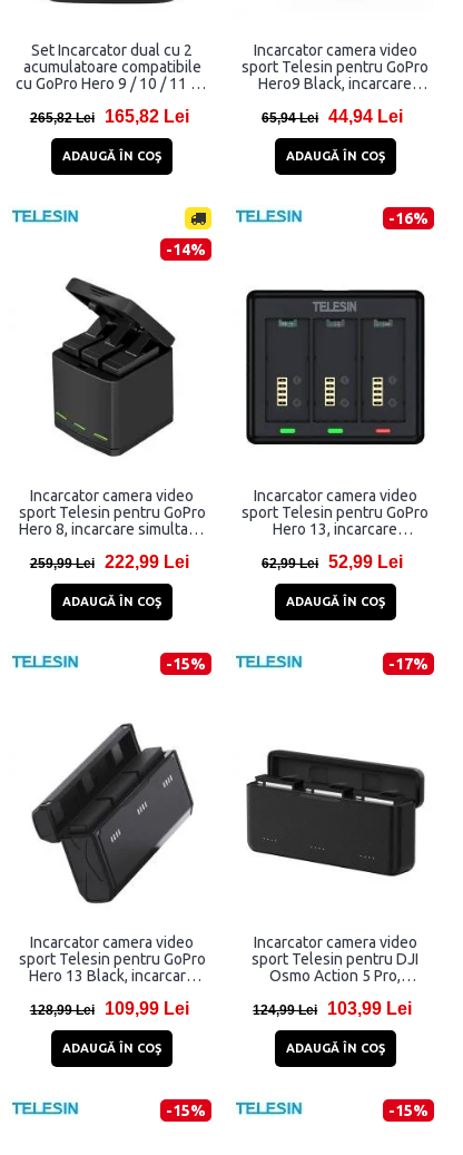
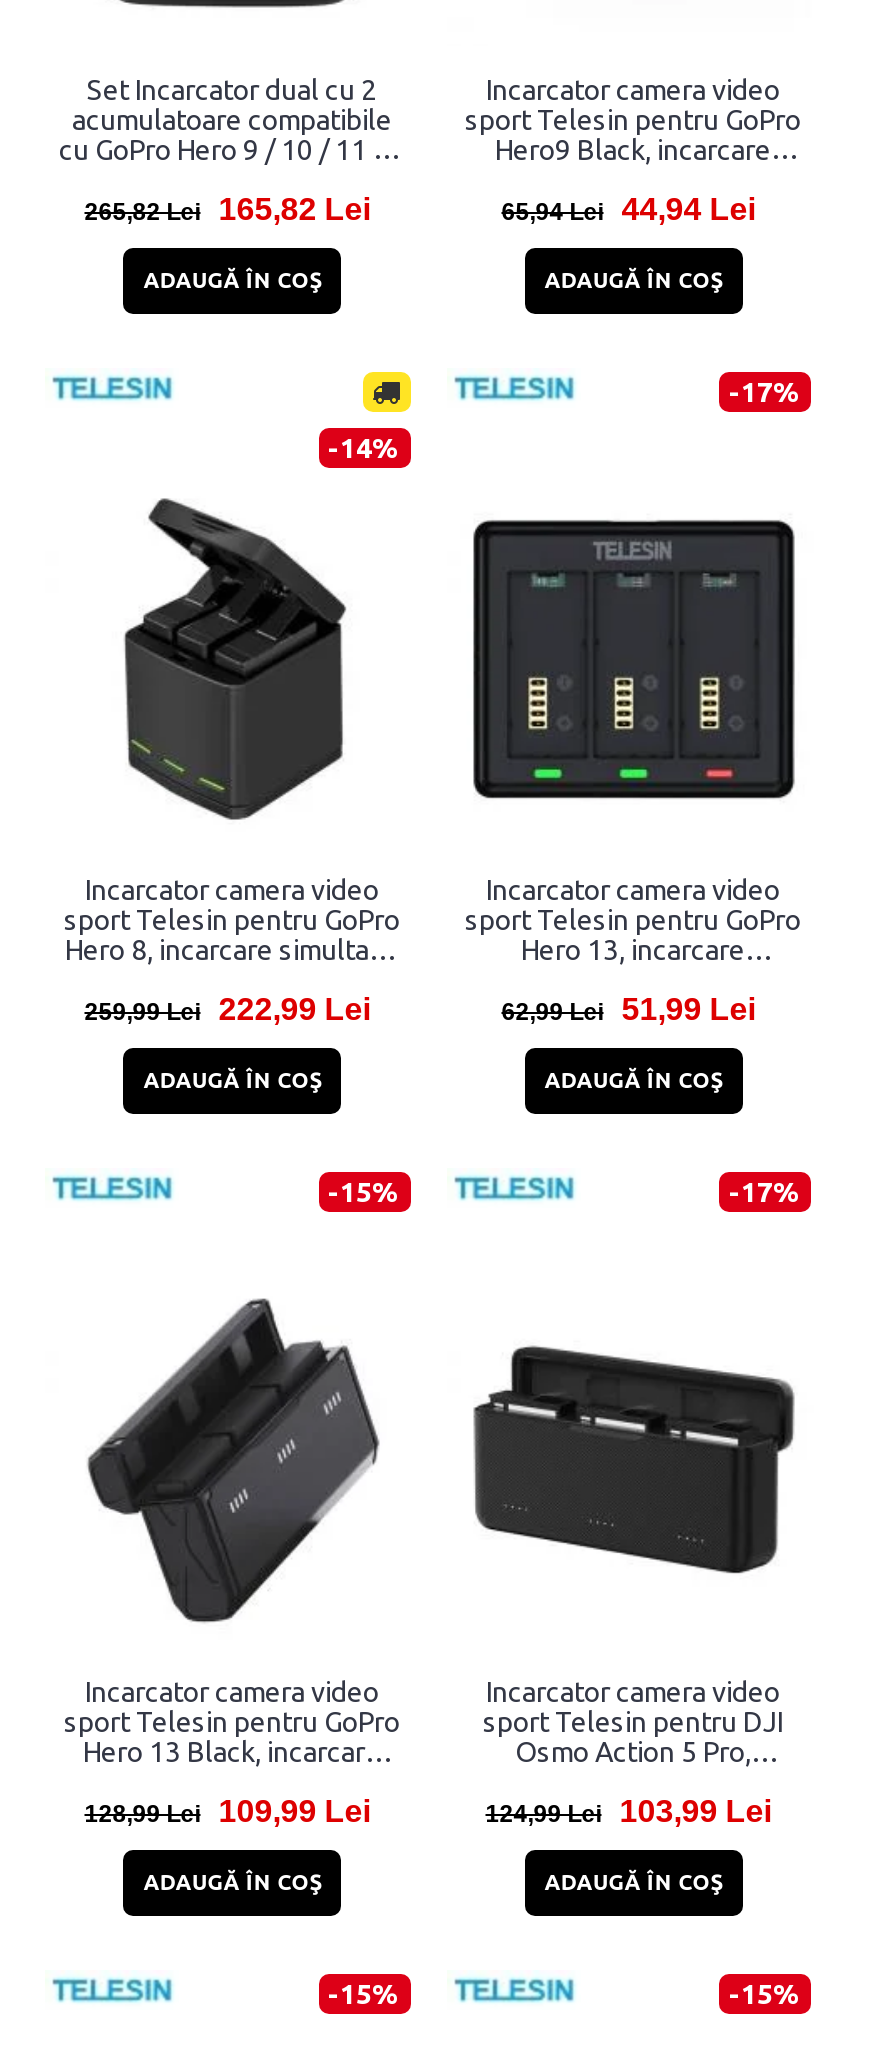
- -16%
+ -17%

- 62,99 Lei 52,99 Lei
+ 62,99 Lei 51,99 Lei
